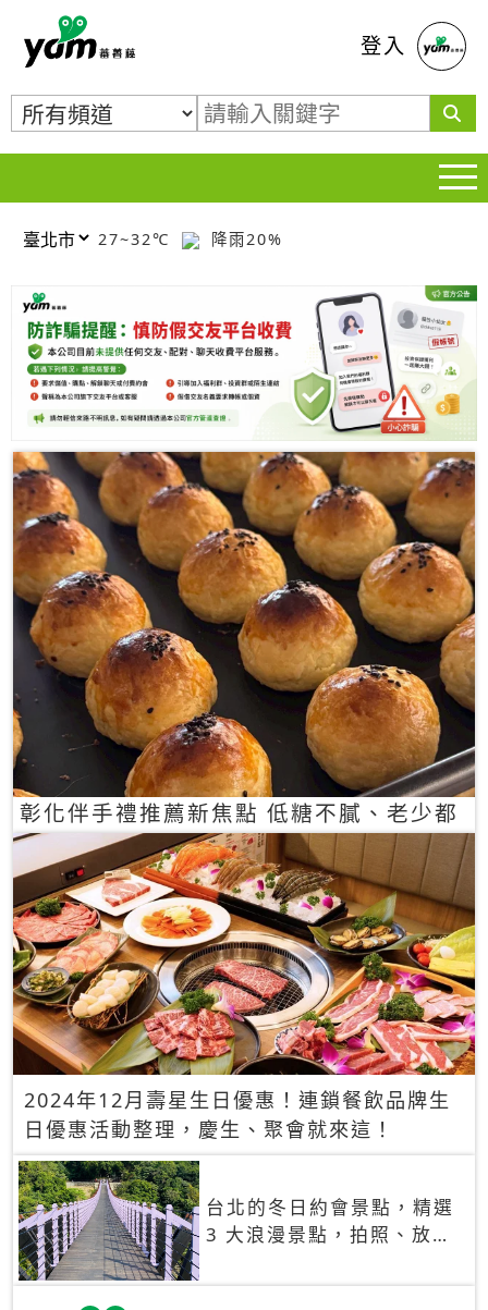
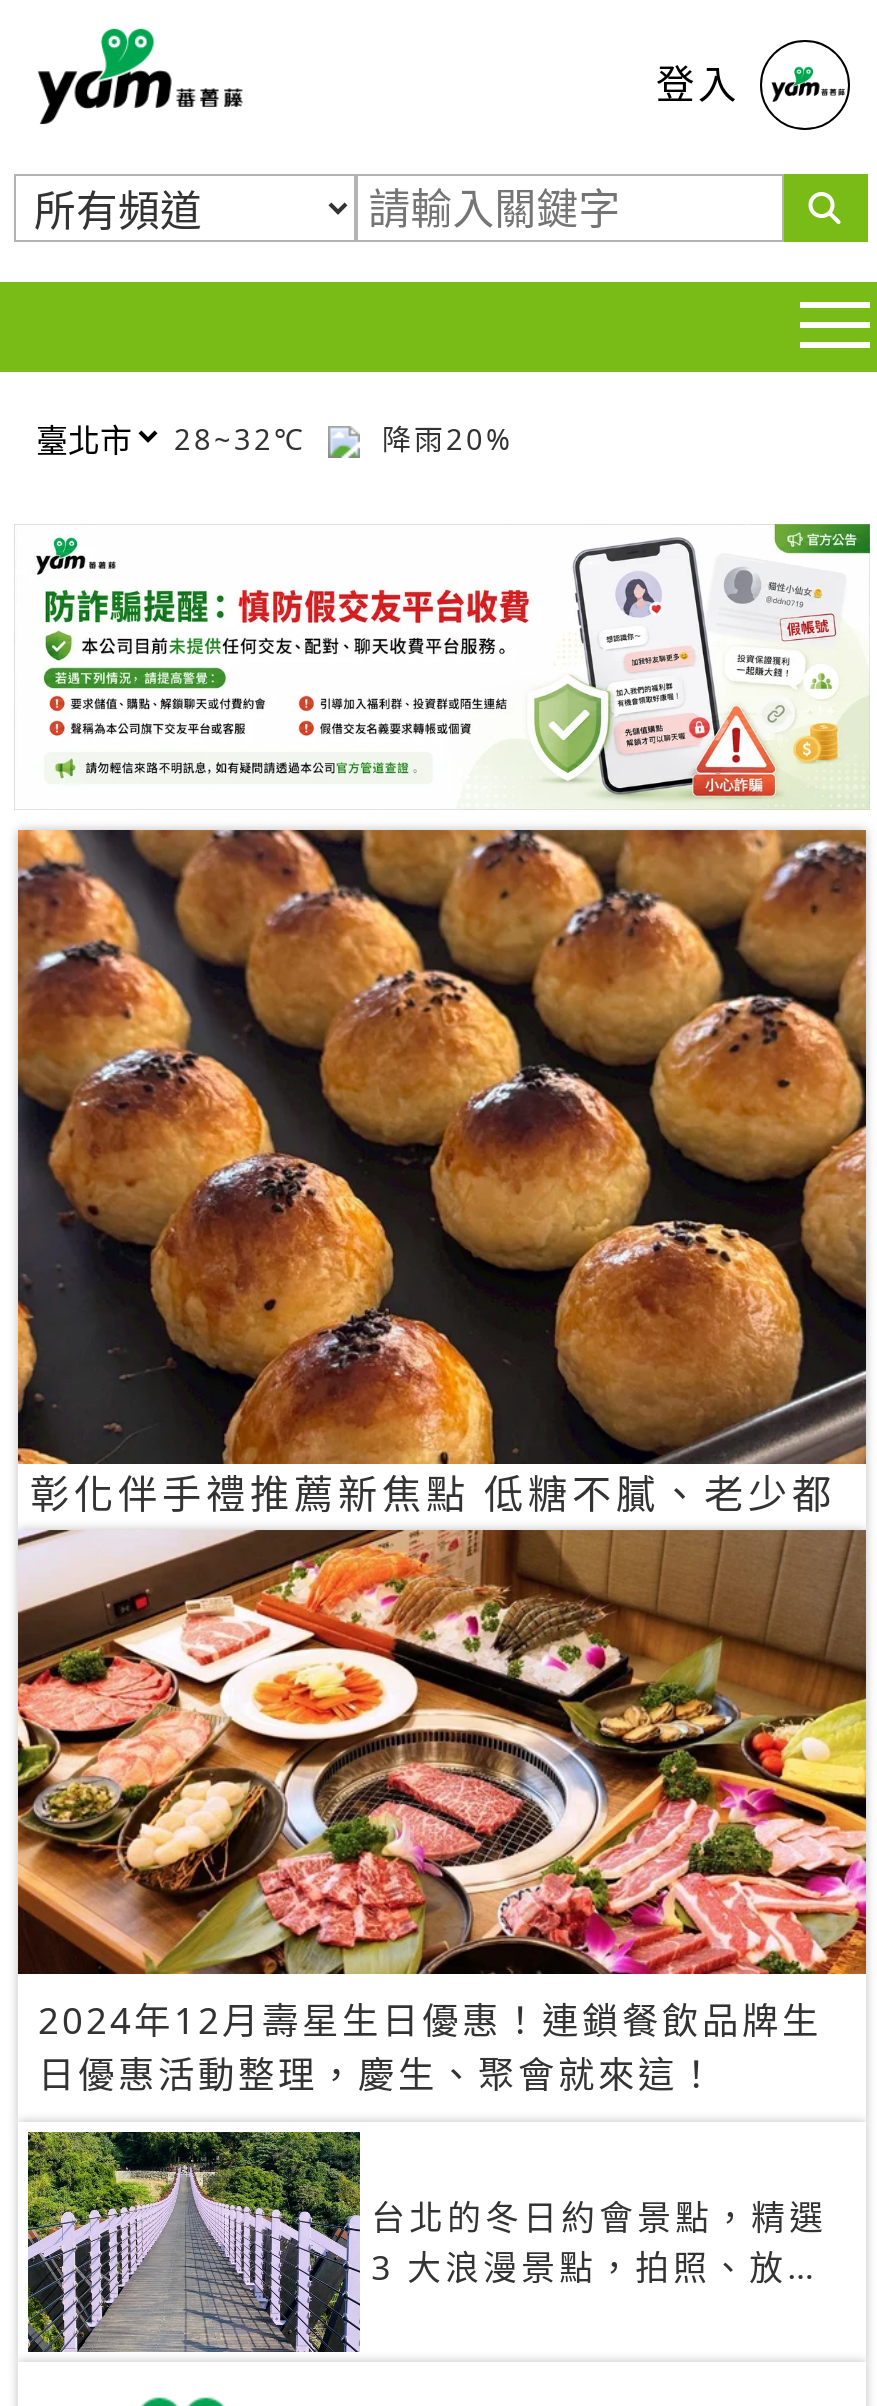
- 27~32℃ 降雨20%
+ 28~32℃ 降雨20%
